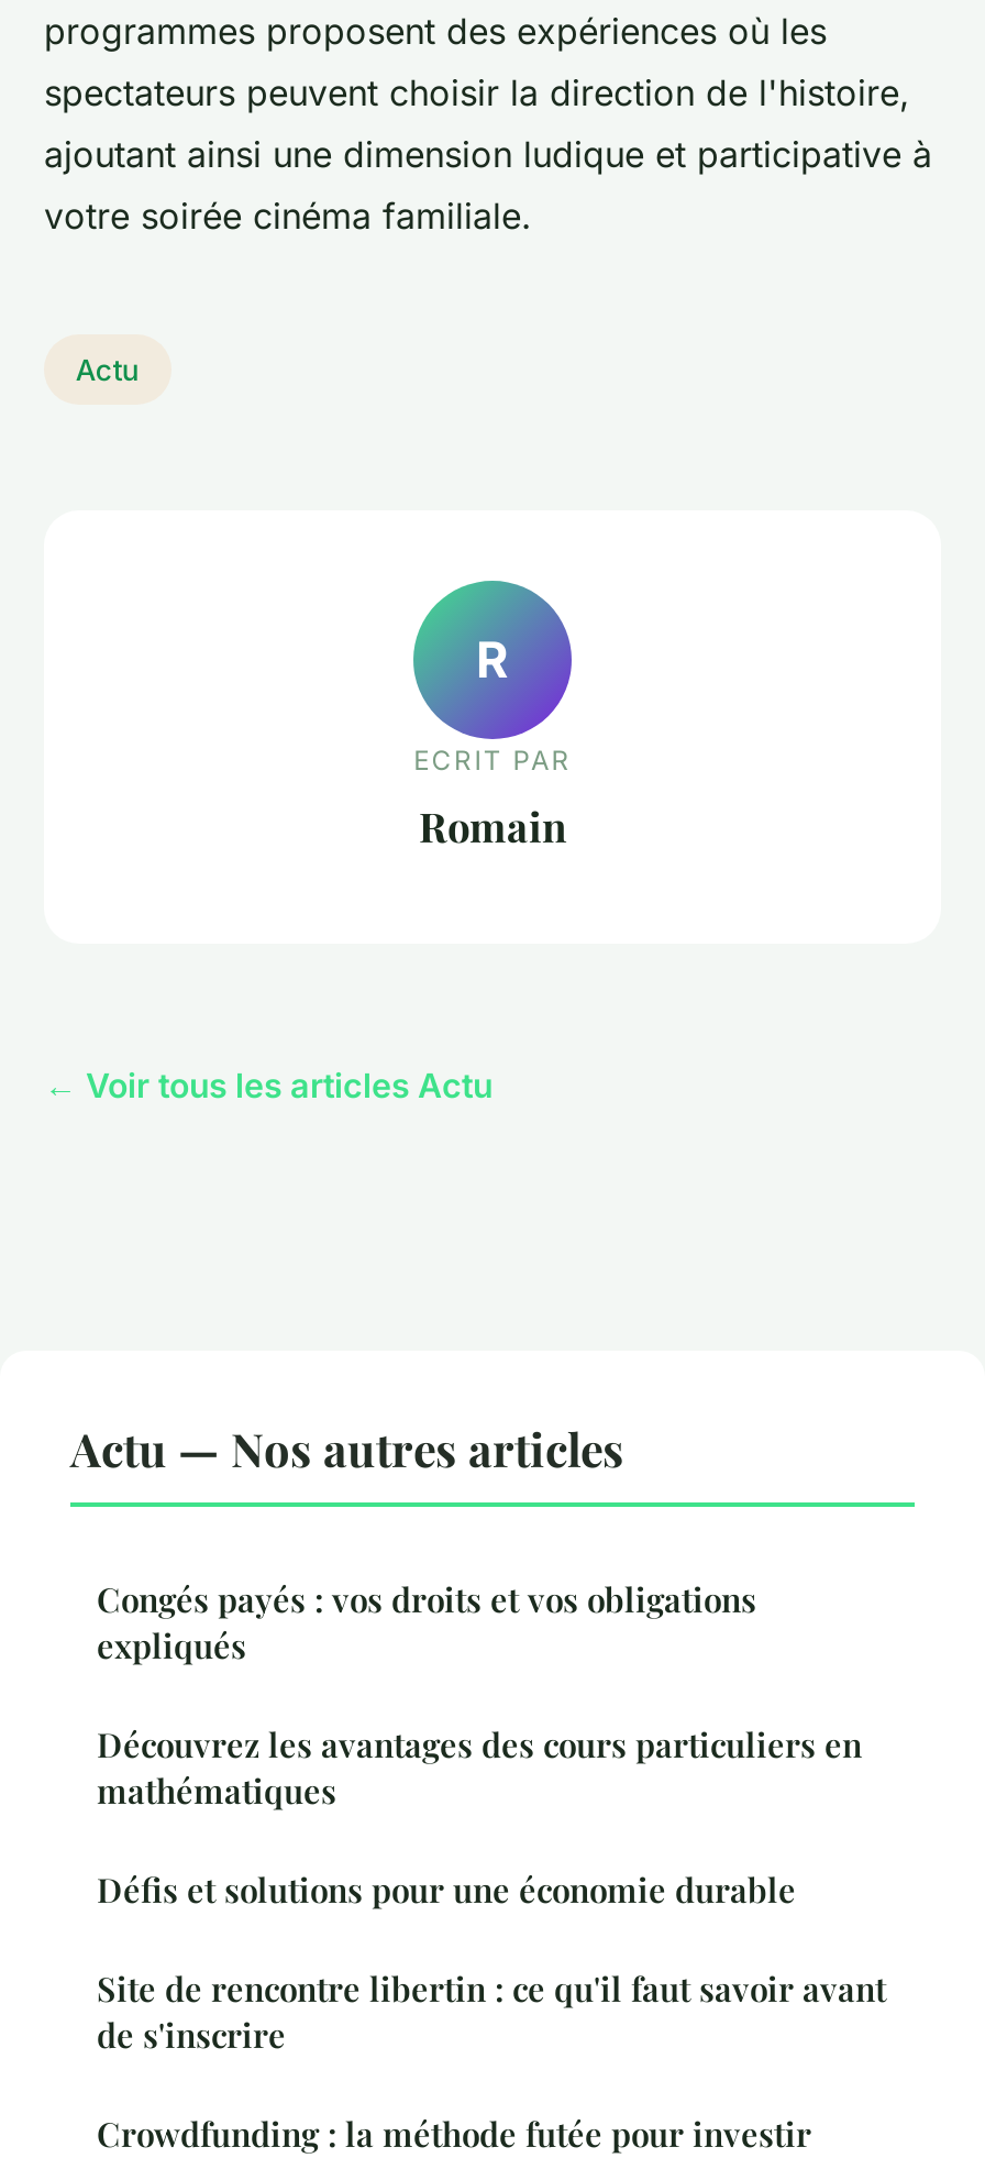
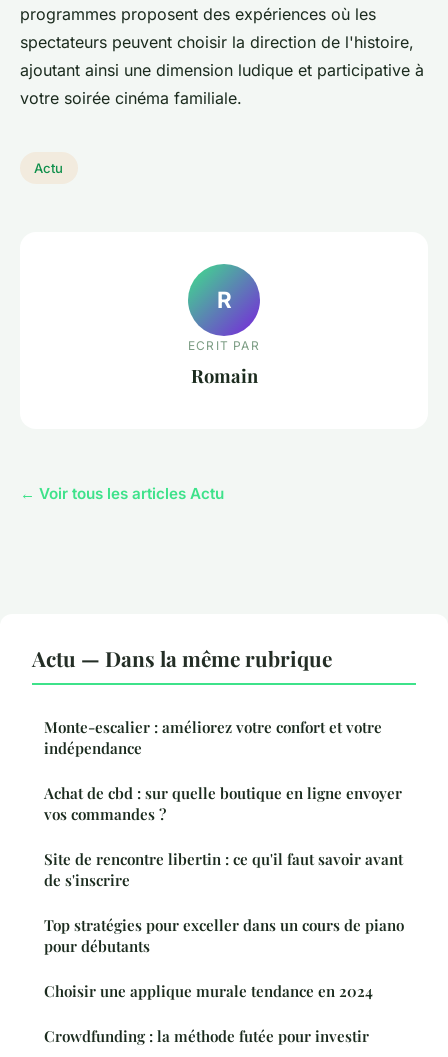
- Actu — Nos autres articles
- Congés payés : vos droits et vos obligations
- expliqués
- Découvrez les avantages des cours particuliers en
- mathématiques
- Défis et solutions pour une économie durable
+ Actu — Dans la même rubrique
+ Monte-escalier : améliorez votre confort et votre
+ indépendance
+ Achat de cbd : sur quelle boutique en ligne envoyer
+ vos commandes ?

moved up: Site de rencontre libertin : ce qu'il faut savoir avant | de s'inscrire

+ Top stratégies pour exceller dans un cours de piano
+ pour débutants
+ Choisir une applique murale tendance en 2024
